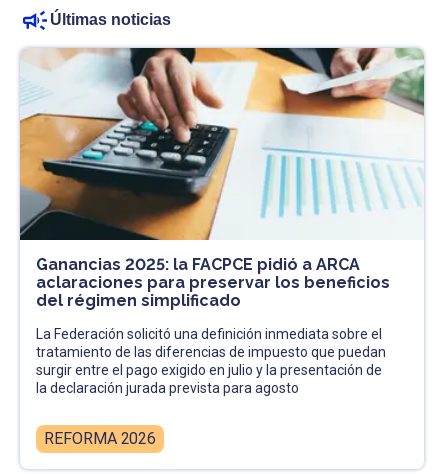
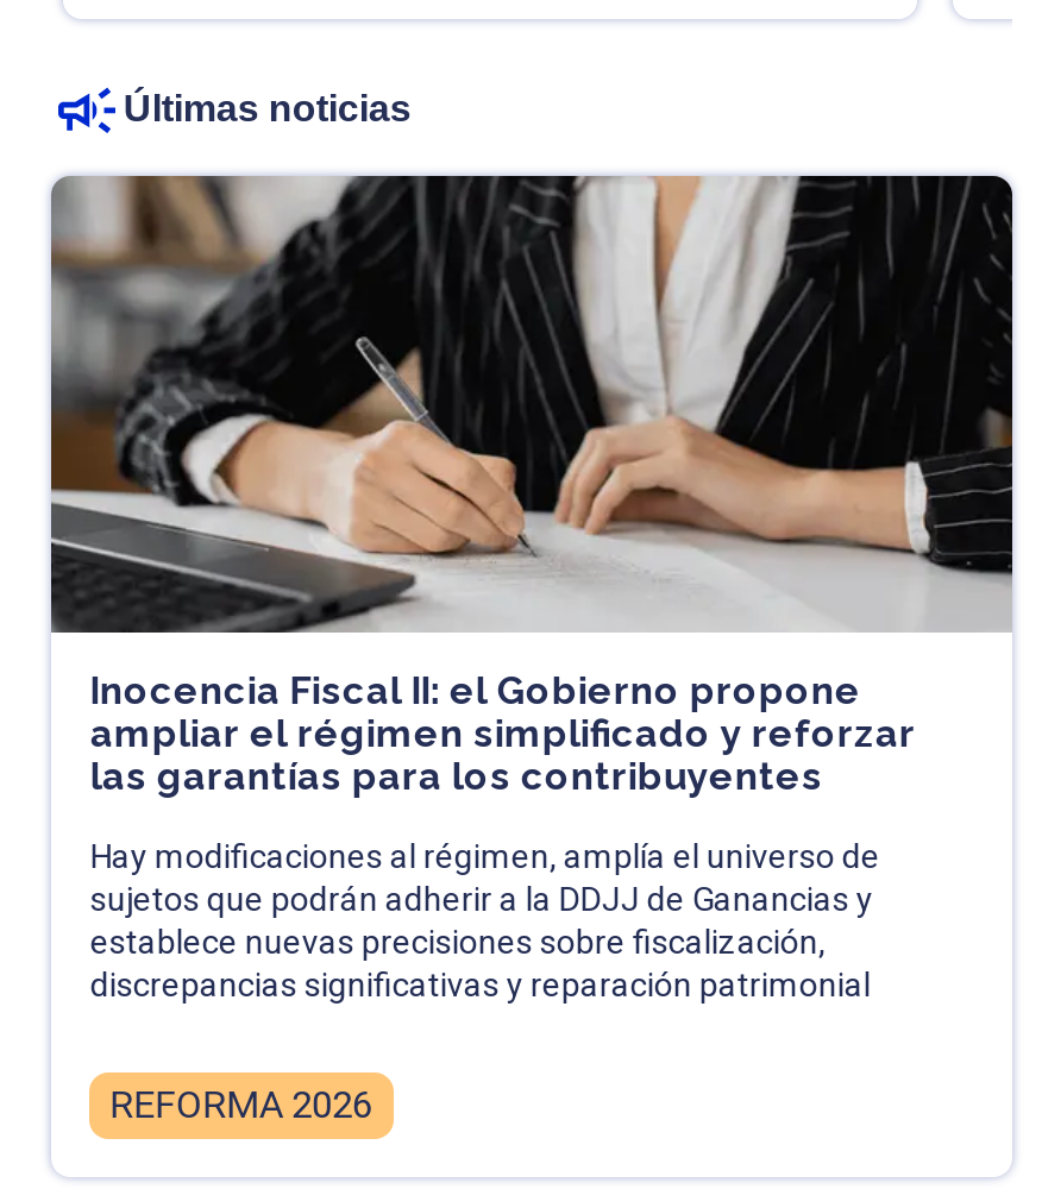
- [image]
- Ganancias 2025: la FACPCE pidió a ARCA
- aclaraciones para preservar los beneficios
- del régimen simplificado
+ [image]
+ Inocencia Fiscal II: el Gobierno propone
+ ampliar el régimen simplificado y reforzar
+ las garantías para los contribuyentes

- La Federación solicitó una definición inmediata sobre el
- tratamiento de las diferencias de impuesto que puedan
- surgir entre el pago exigido en julio y la presentación de
- la declaración jurada prevista para agosto
+ Hay modificaciones al régimen, amplía el universo de
+ sujetos que podrán adherir a la DDJJ de Ganancias y
+ establece nuevas precisiones sobre fiscalización,
+ discrepancias significativas y reparación patrimonial
